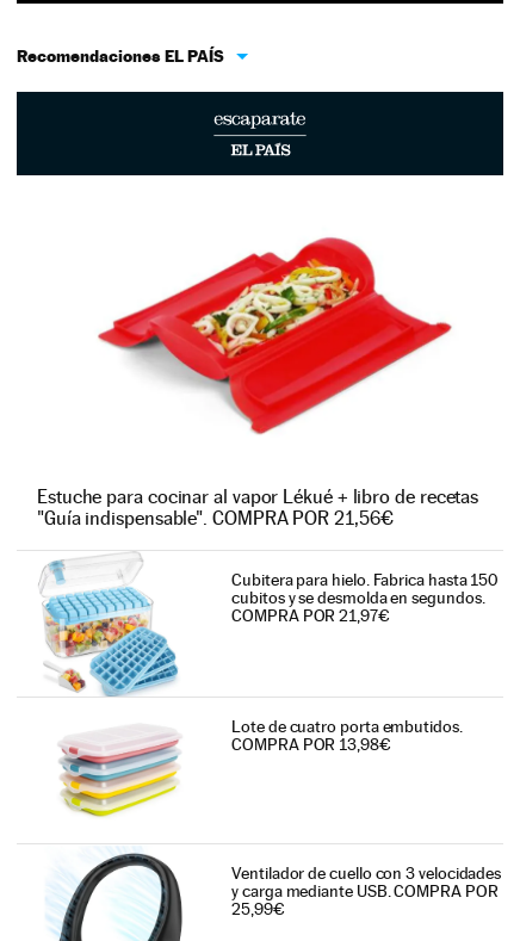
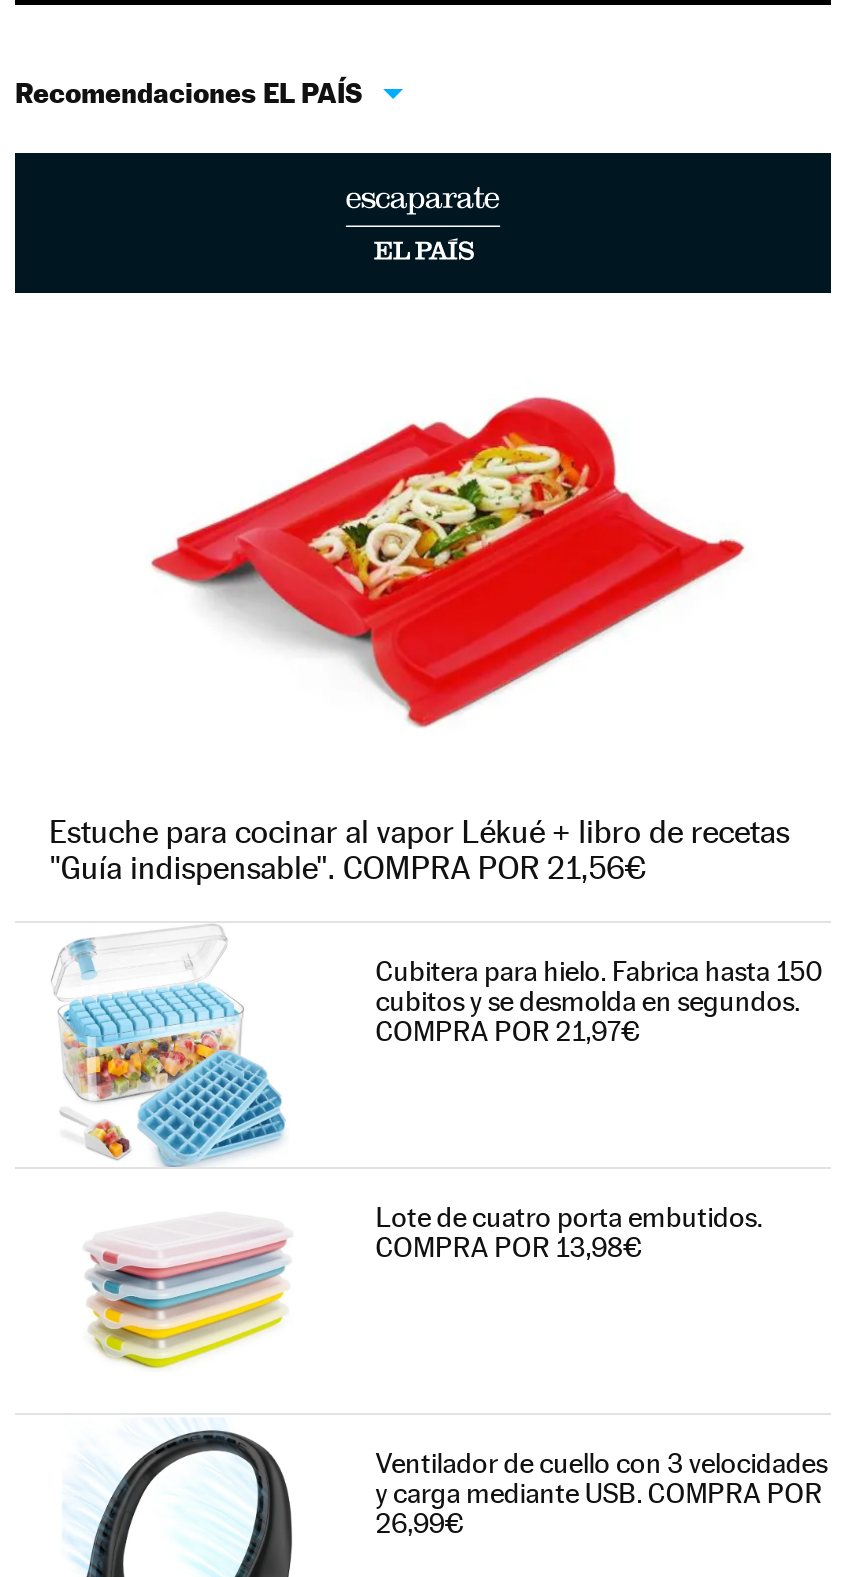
- 25,99€
+ 26,99€
